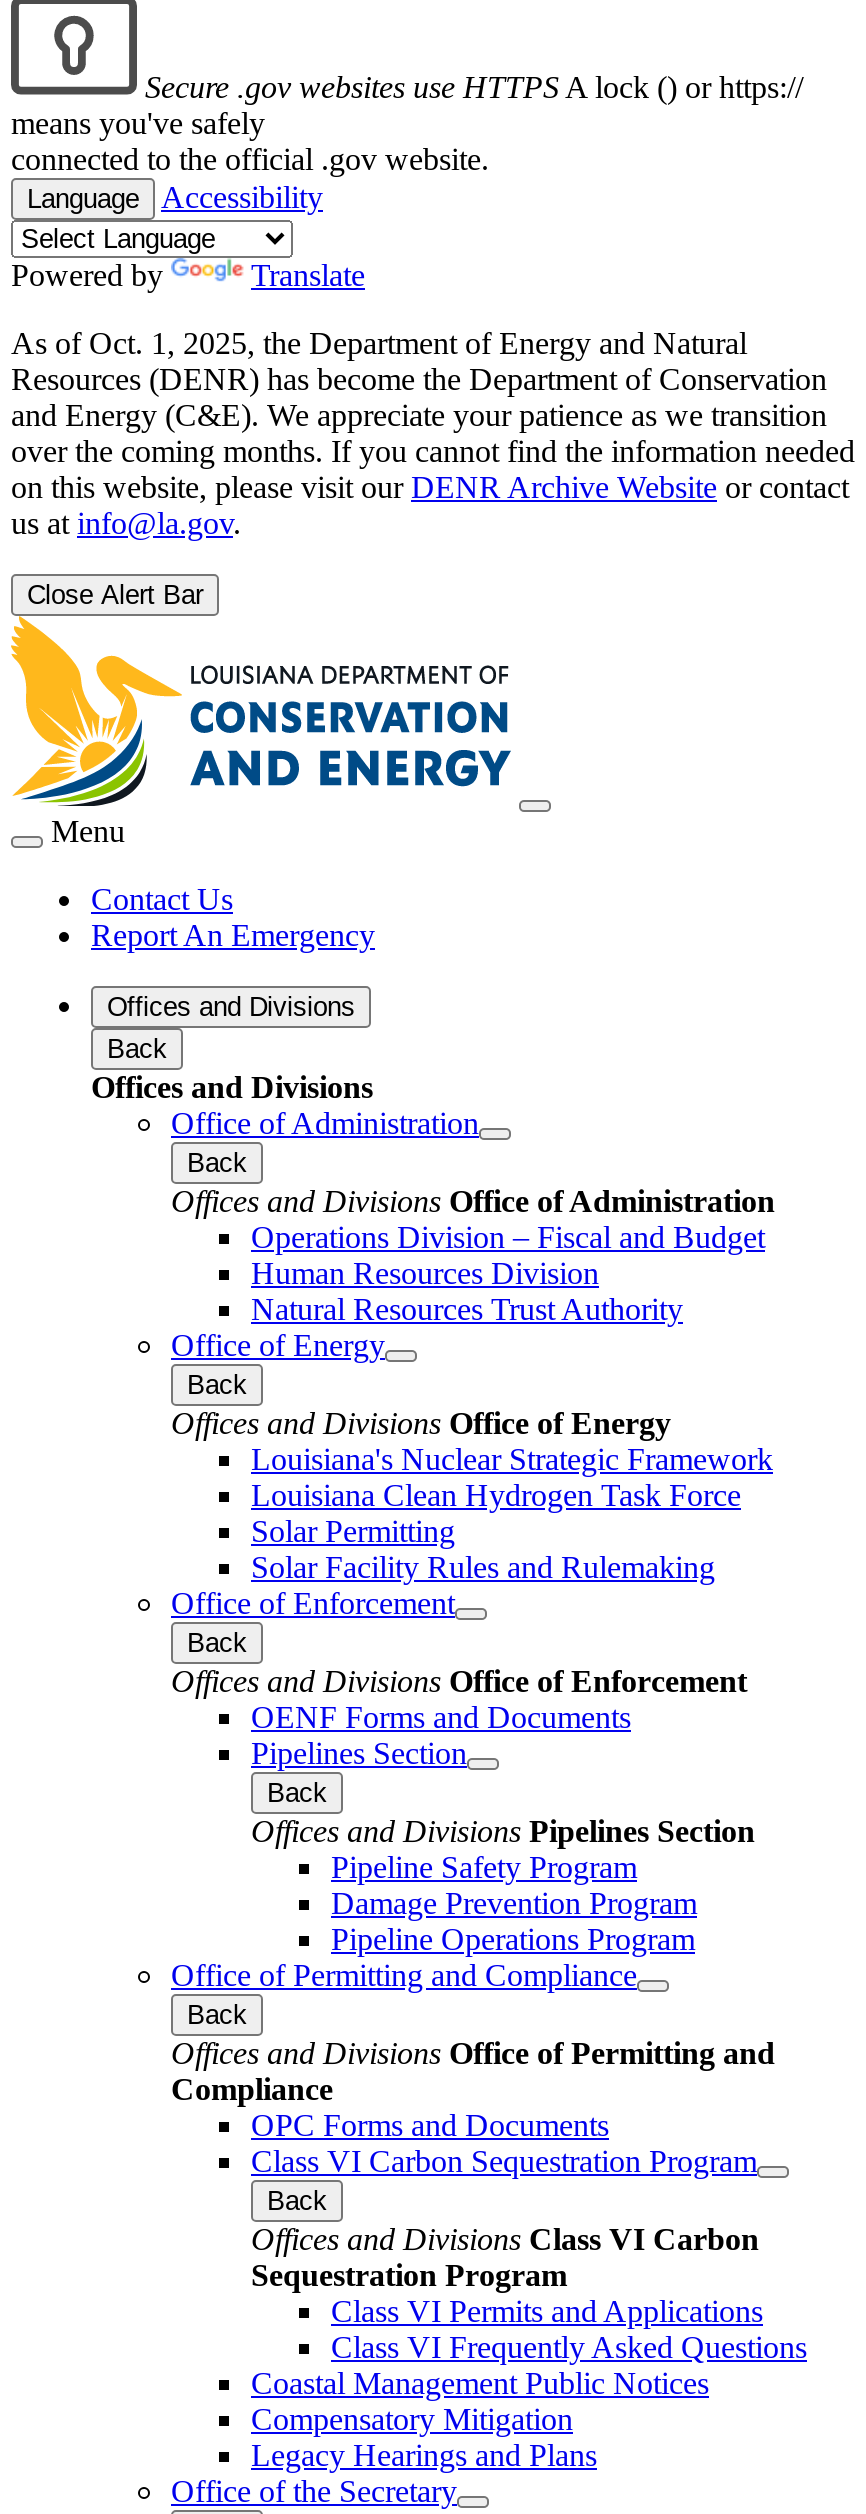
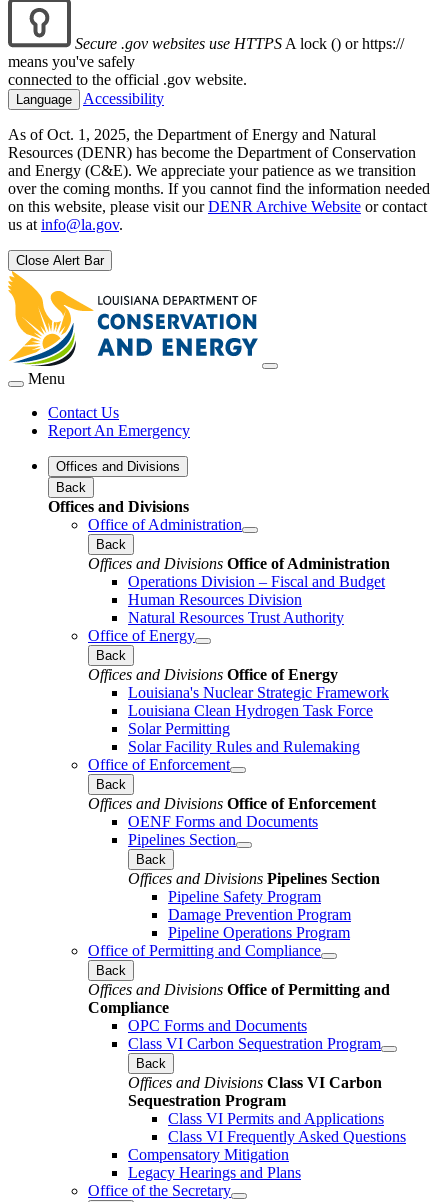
- Powered by
- Translate

- Coastal Management Public Notices
